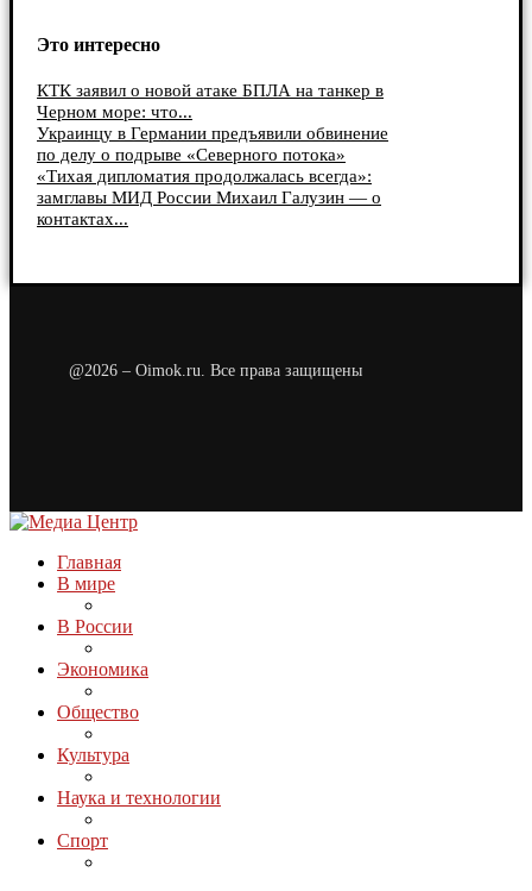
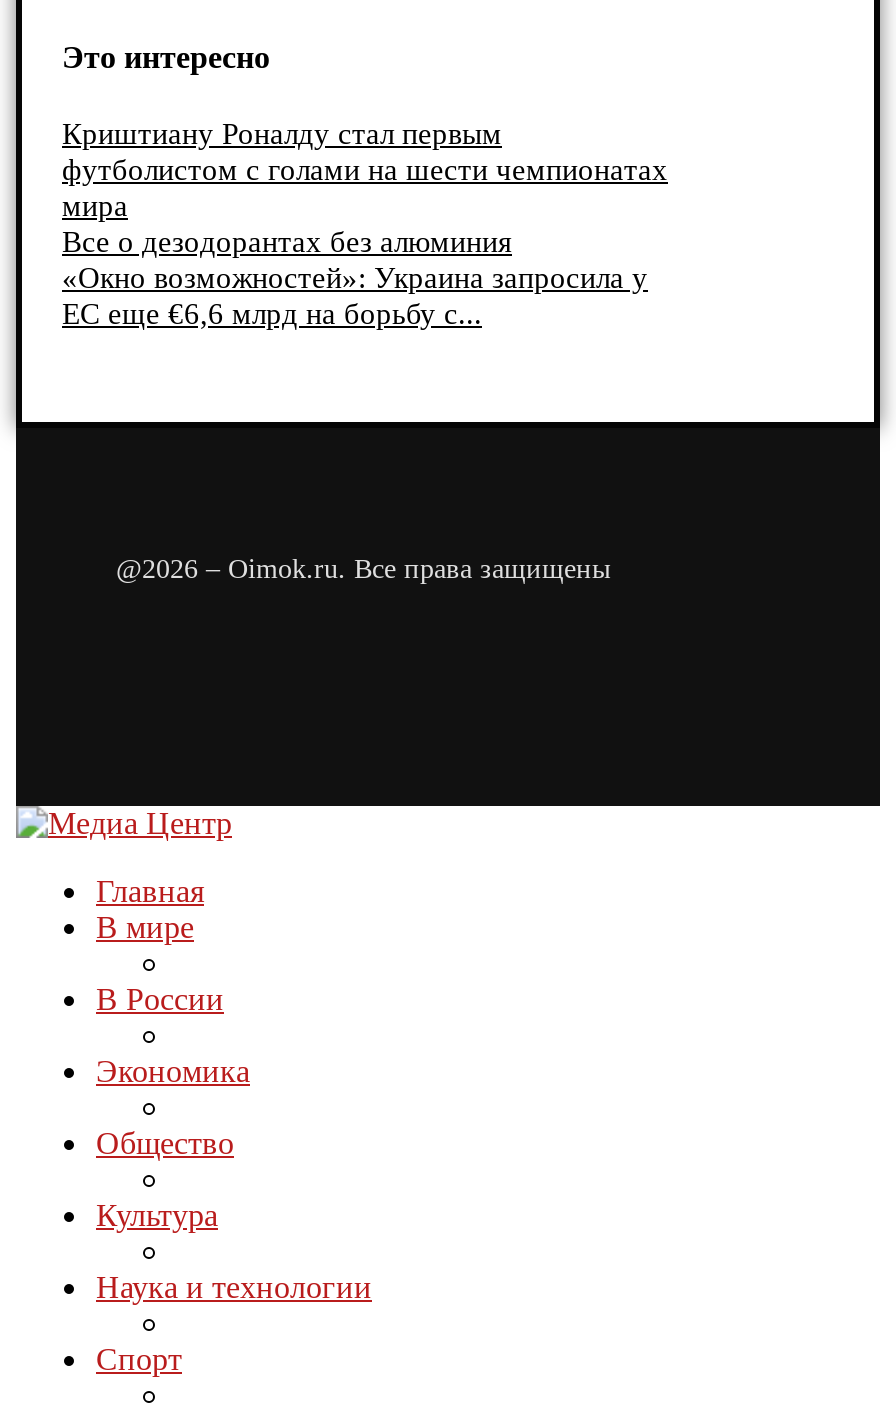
- КТК заявил о новой атаке БПЛА на танкер в
- Черном море: что...
- Украинцу в Германии предъявили обвинение
- по делу о подрыве «Северного потока»
- «Тихая дипломатия продолжалась всегда»:
- замглавы МИД России Михаил Галузин — о
- контактах...
+ Криштиану Роналду стал первым
+ футболистом с голами на шести чемпионатах
+ мира
+ Все о дезодорантах без алюминия
+ «Окно возможностей»: Украина запросила у
+ ЕС еще €6,6 млрд на борьбу с...
